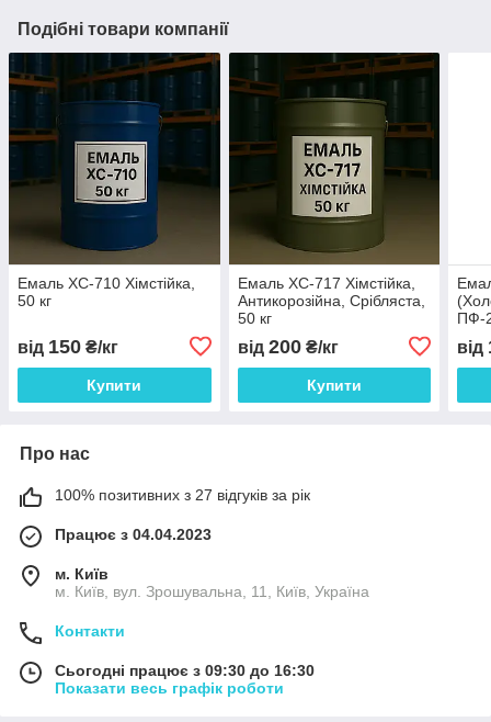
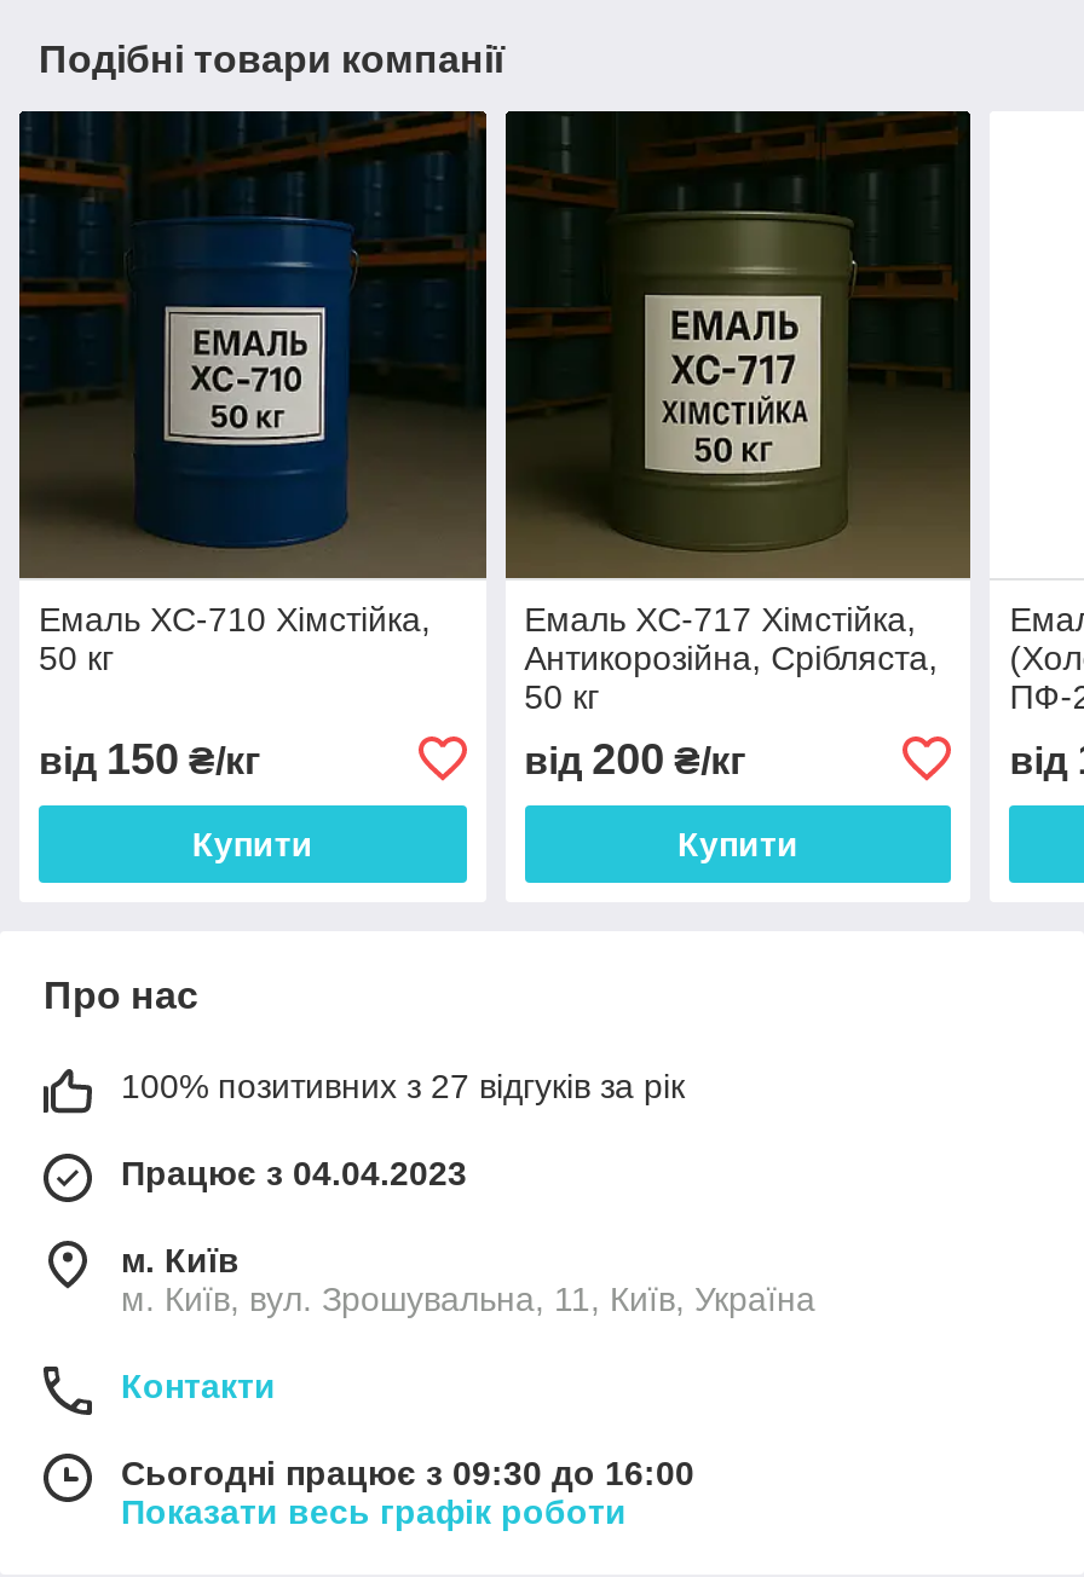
- Сьогодні працює з 09:30 до 16:30
+ Сьогодні працює з 09:30 до 16:00
